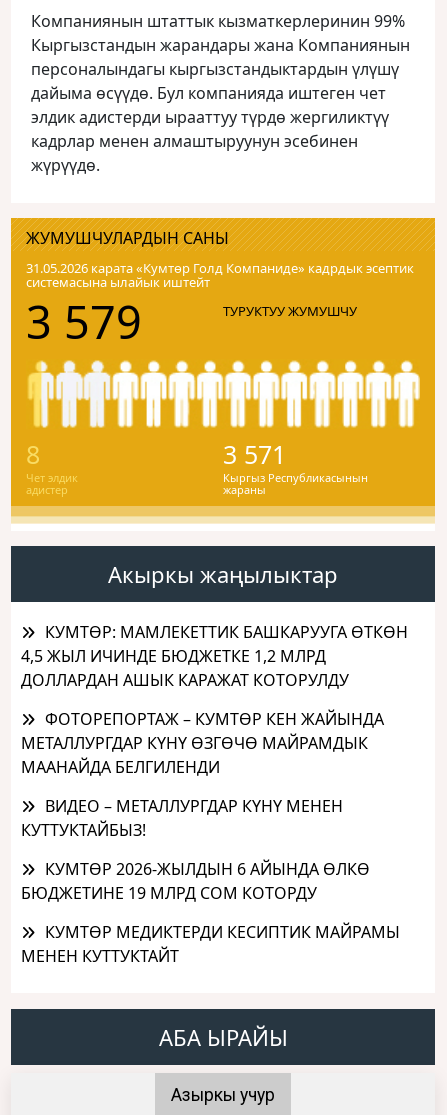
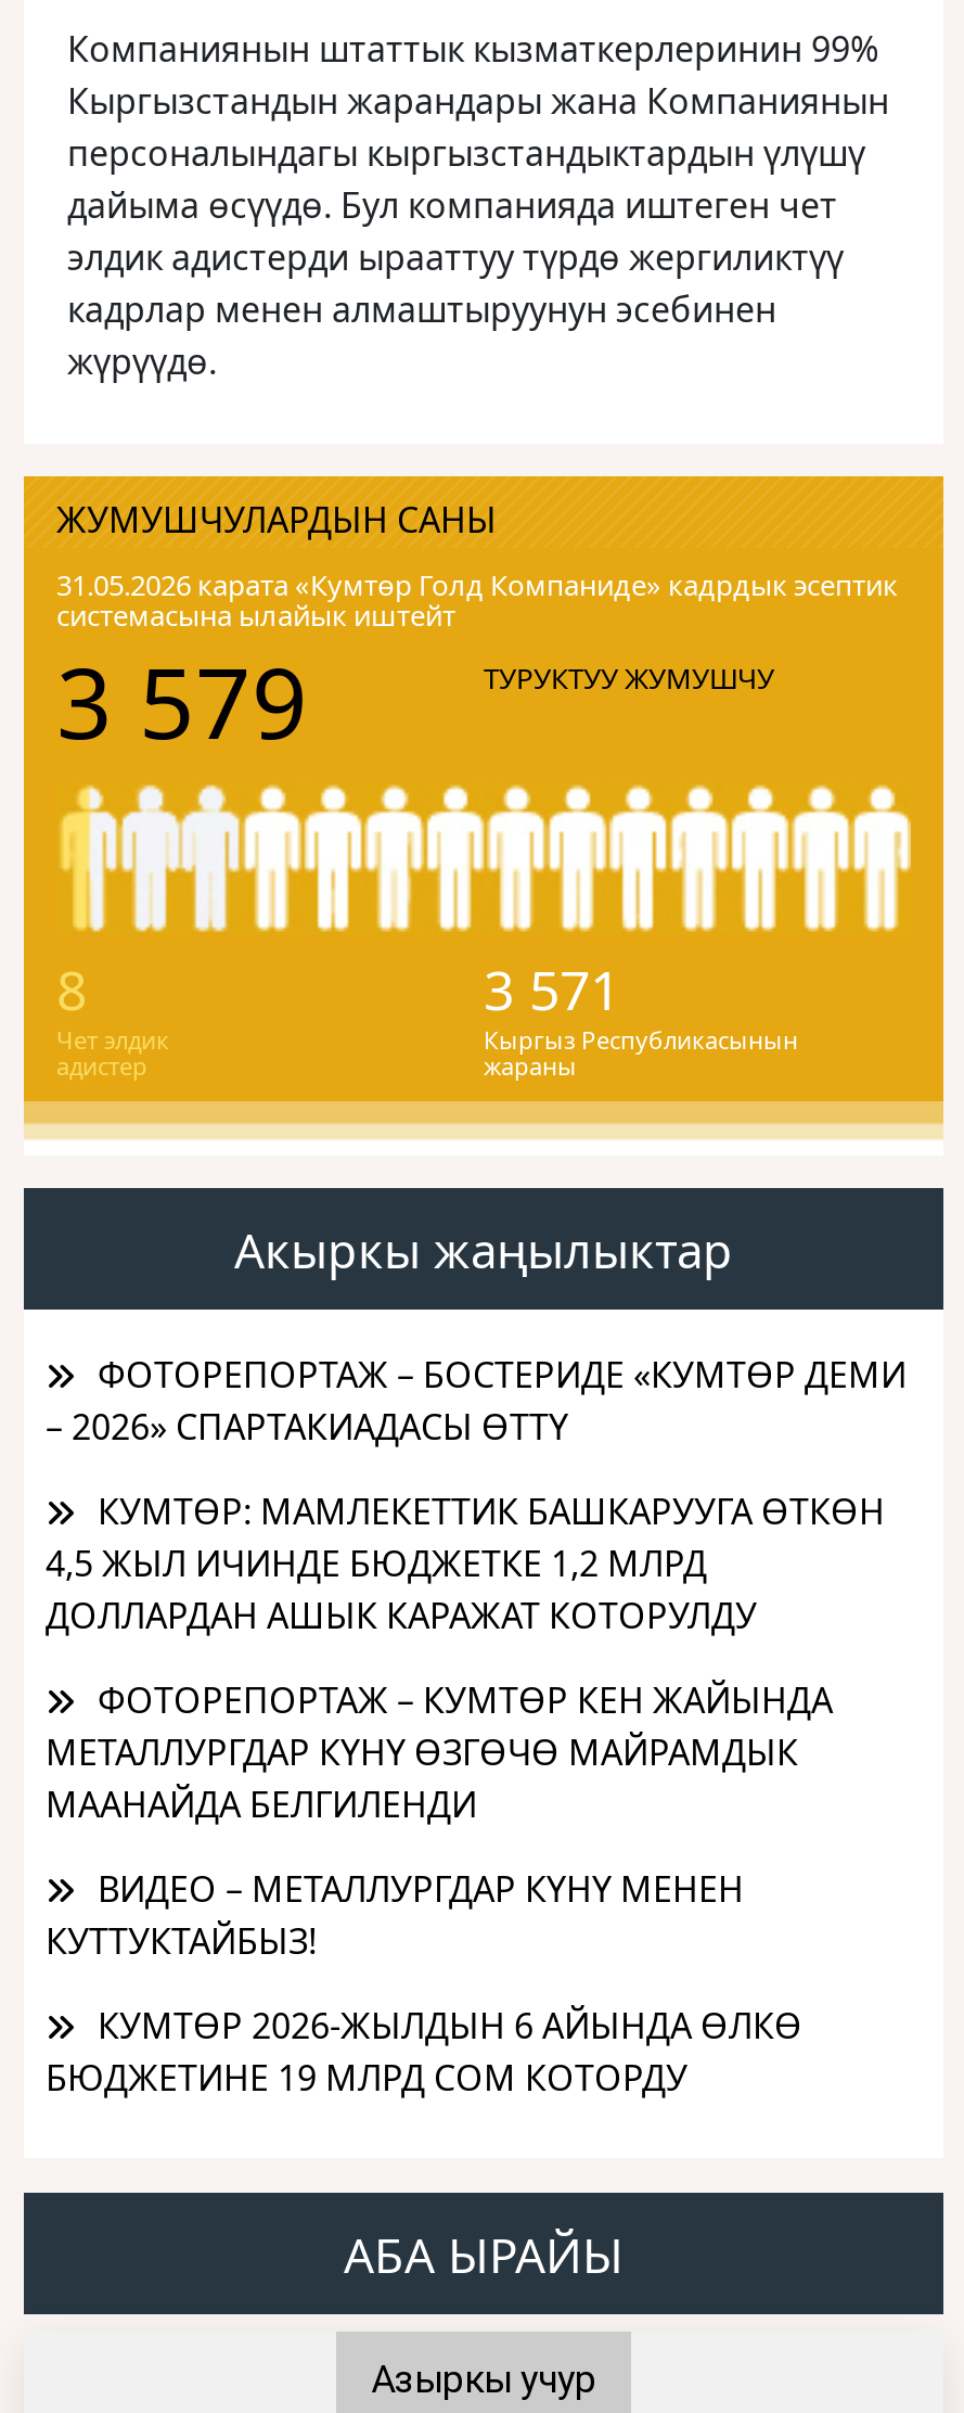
+ ФОТОРЕПОРТАЖ – БОСТЕРИДЕ «КУМТӨР ДЕМИ
+ – 2026» СПАРТАКИАДАСЫ ӨТТҮ

moved down: КУМТӨР: МАМЛЕКЕТТИК БАШКАРУУГА ӨТКӨН | 4,5 ЖЫЛ ИЧИНДЕ БЮДЖЕТКЕ 1,2 МЛРД | ДОЛЛАРДАН АШЫК КАРАЖАТ КОТОРУЛДУ | ... | КУМТӨР 2026-ЖЫЛДЫН 6 АЙЫНДА ӨЛКӨ | БЮДЖЕТИНЕ 19 МЛРД СОМ КОТОРДУ

- КУМТӨР МЕДИКТЕРДИ КЕСИПТИК МАЙРАМЫ
- МЕНЕН КУТТУКТАЙТ
